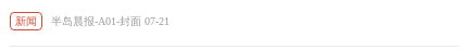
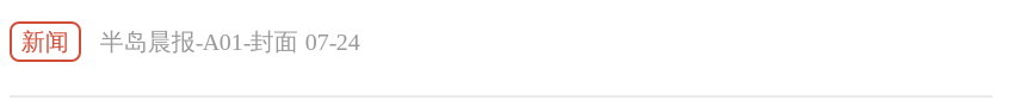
- 半岛晨报-A01-封面 07-21
+ 半岛晨报-A01-封面 07-24
